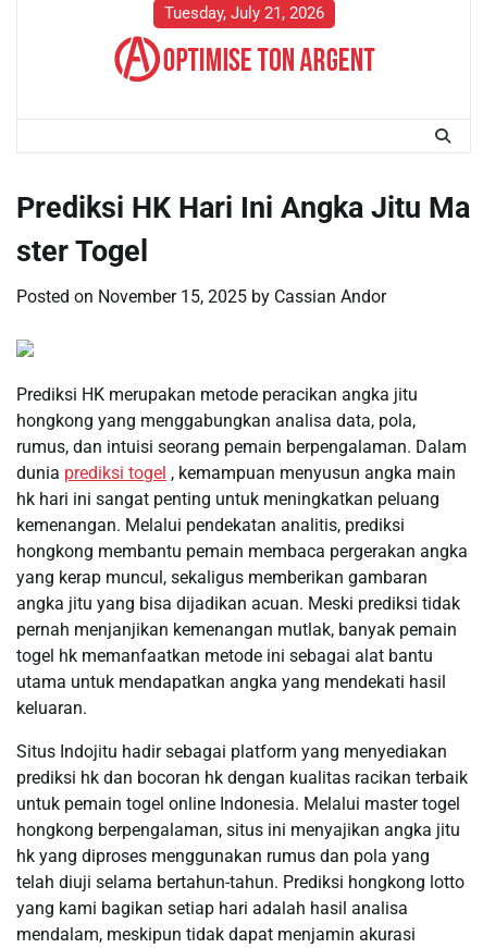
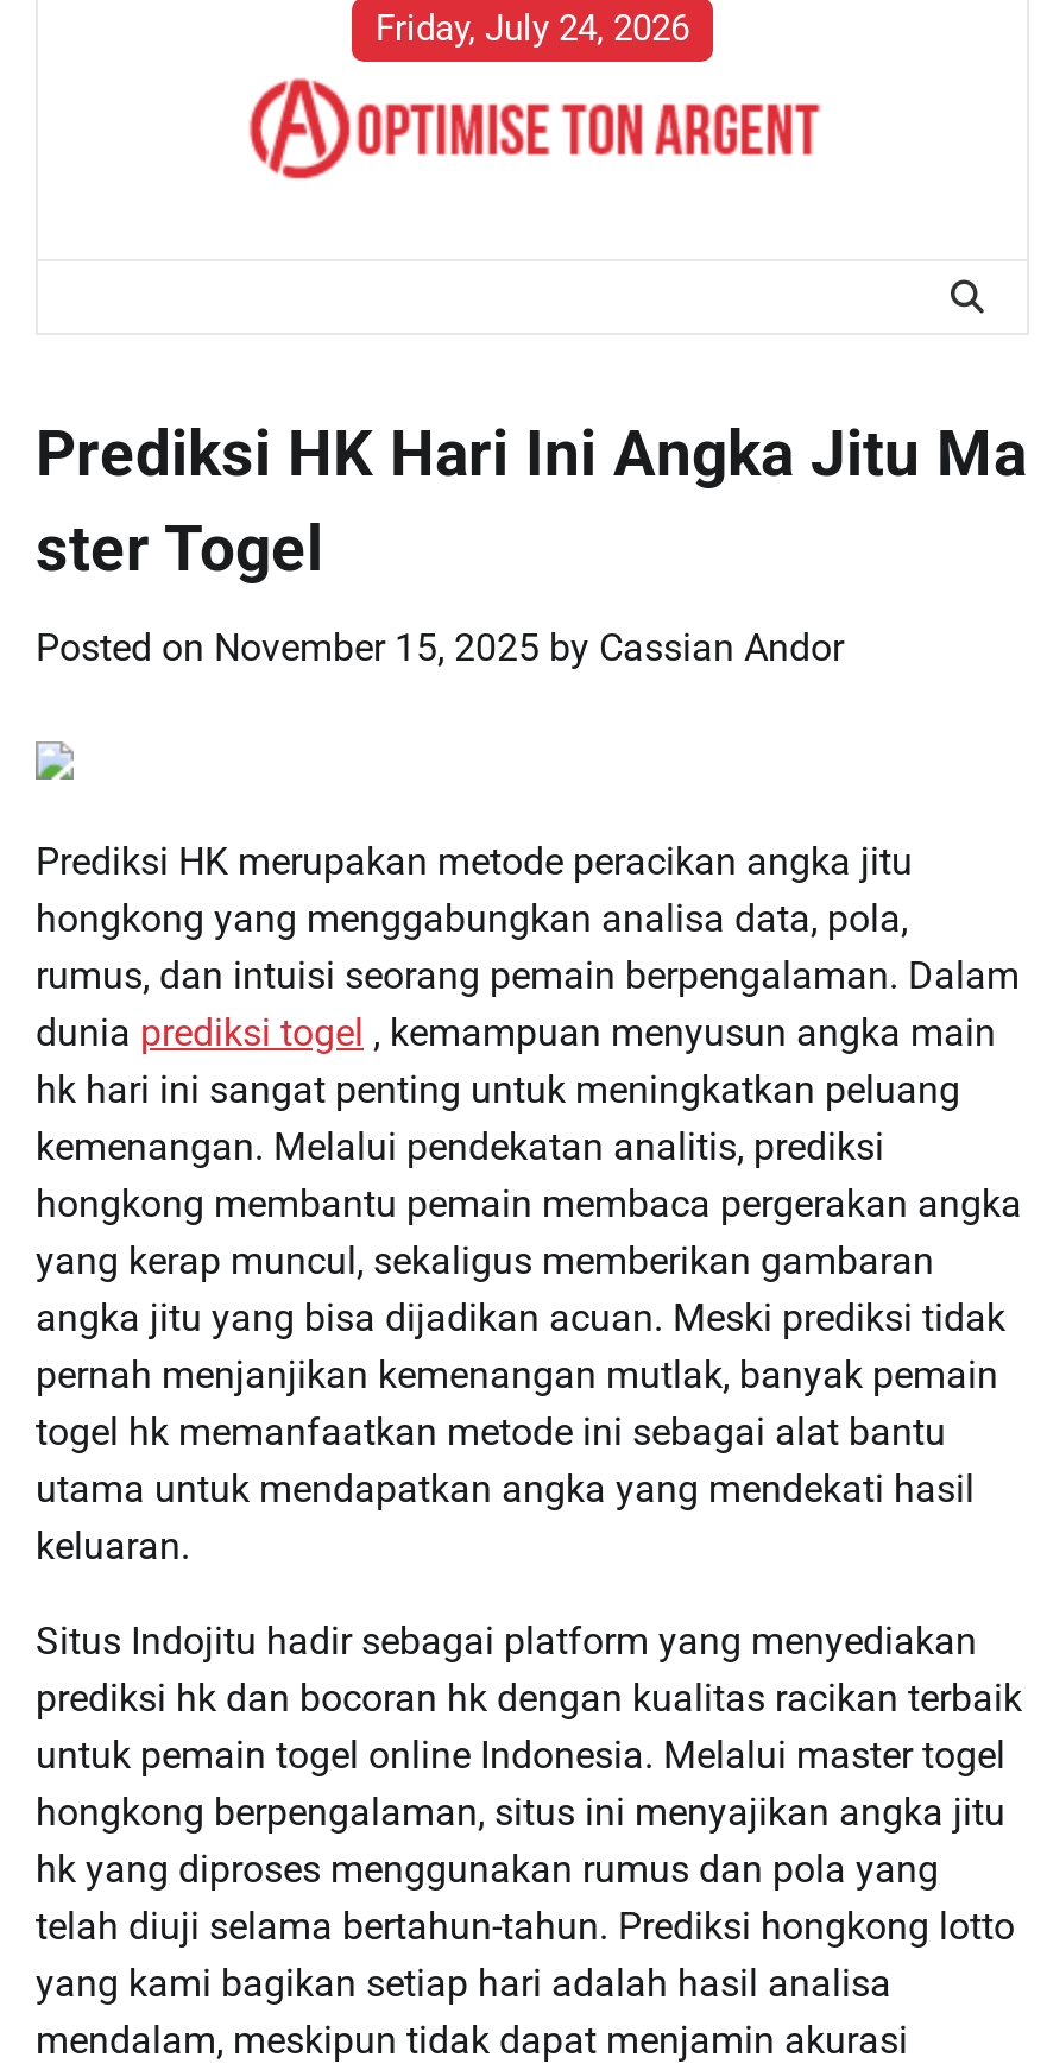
- Tuesday, July 21, 2026
+ Friday, July 24, 2026
